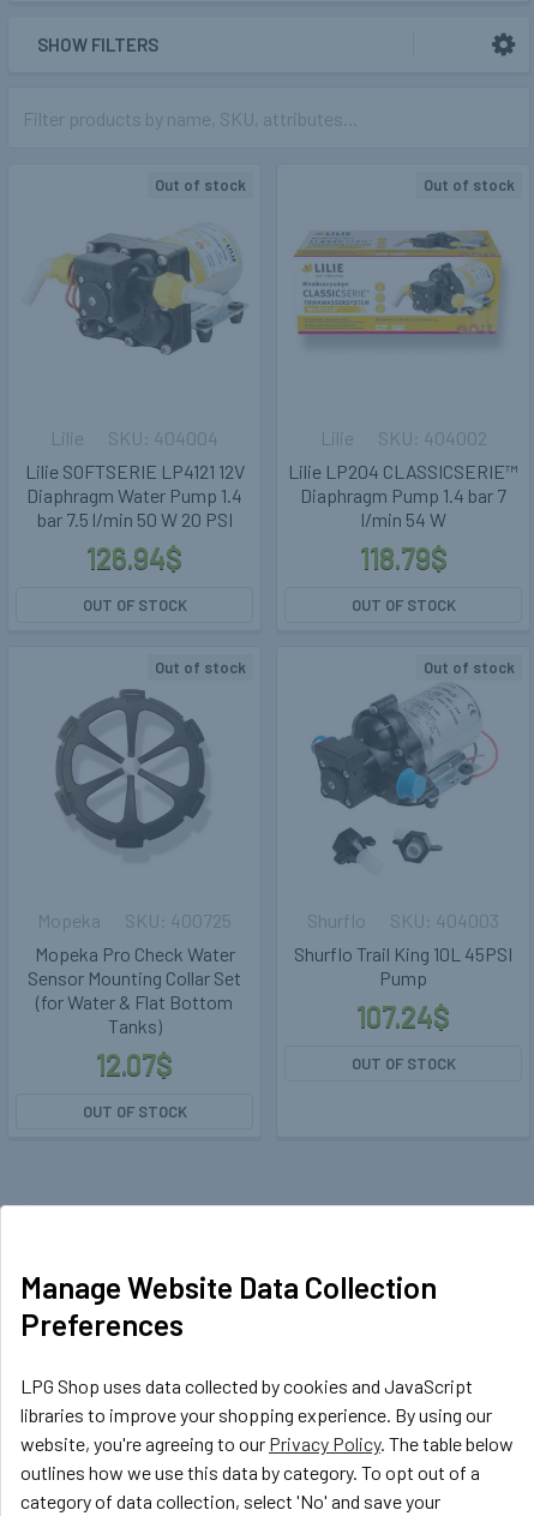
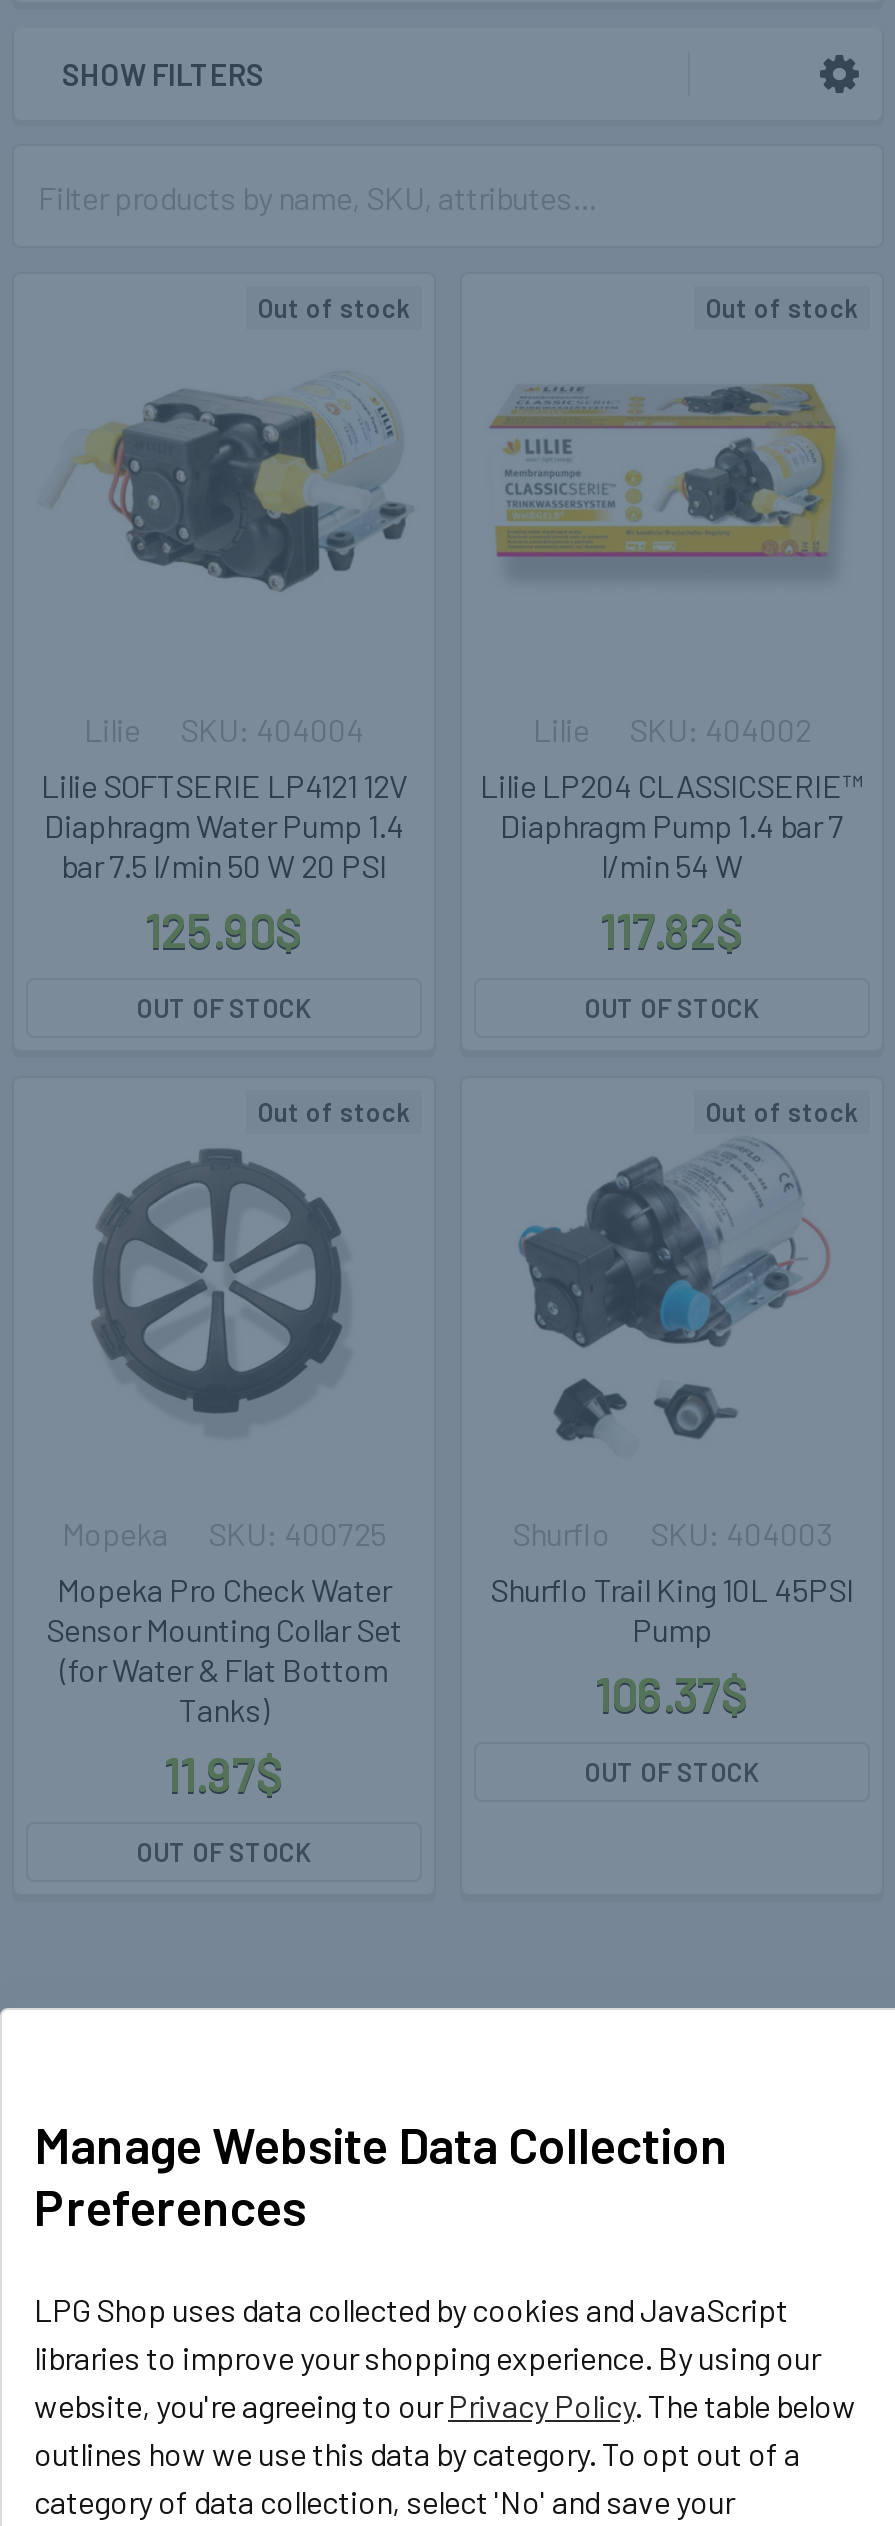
- 126.94$
+ 125.90$

- 118.79$
+ 117.82$

- 107.24$
+ 106.37$

- 12.07$
+ 11.97$
